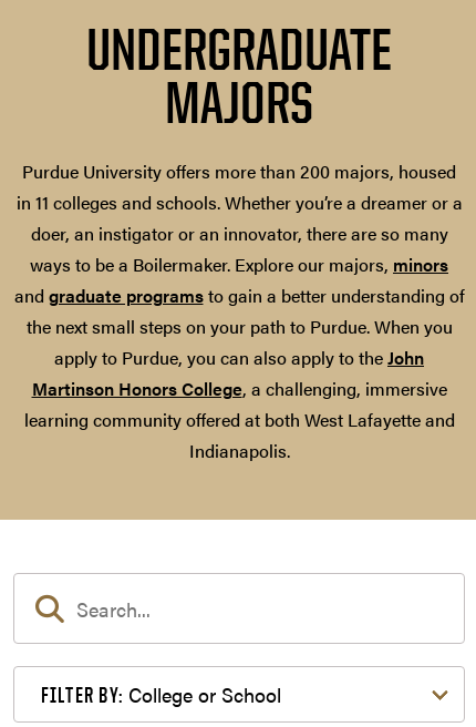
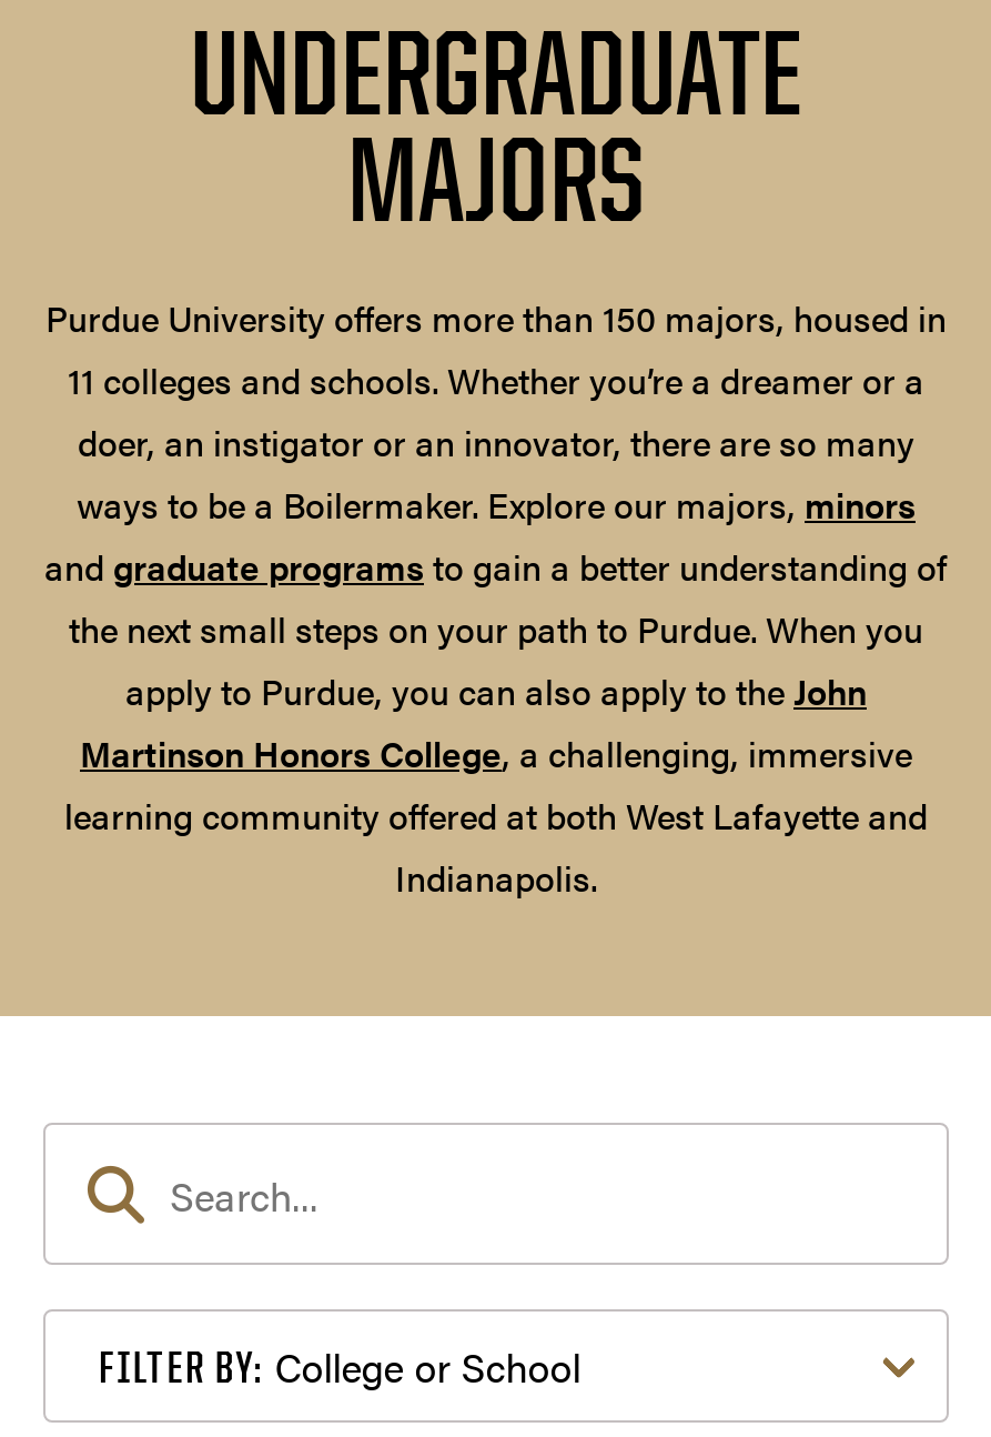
- Purdue University offers more than 200 majors, housed
- in 11 colleges and schools. Whether you’re a dreamer or a
+ Purdue University offers more than 150 majors, housed in
+ 11 colleges and schools. Whether you’re a dreamer or a
